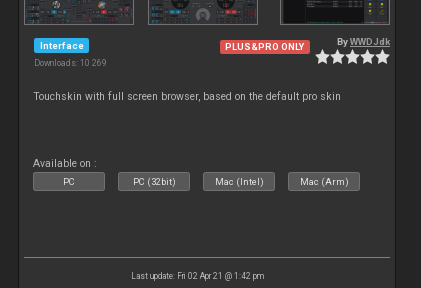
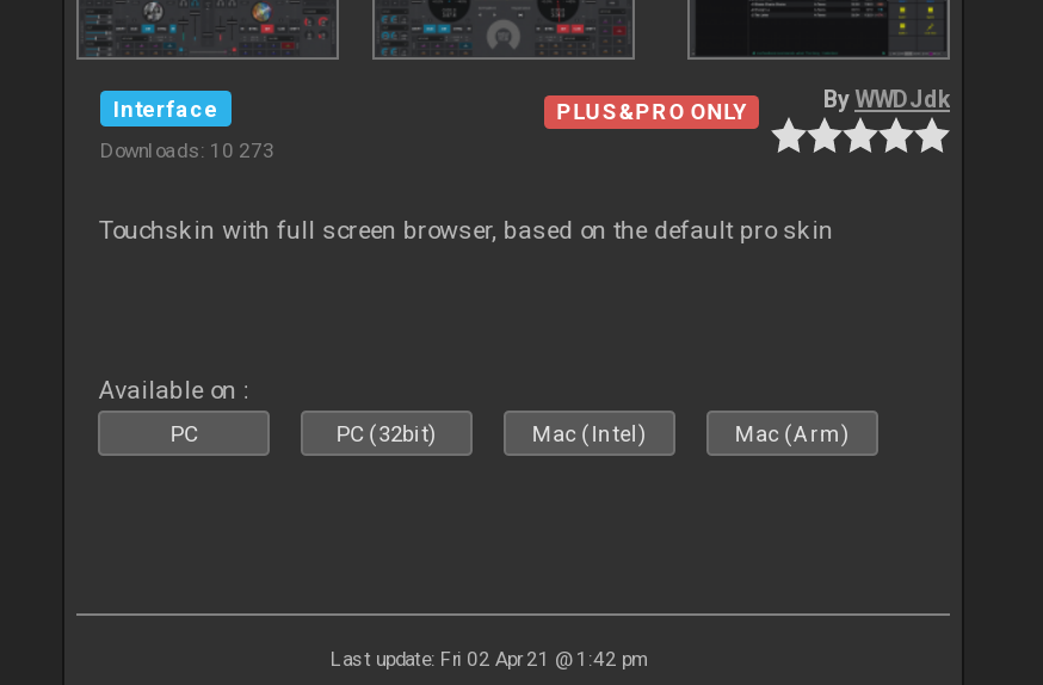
- Downloads: 10 269
+ Downloads: 10 273
